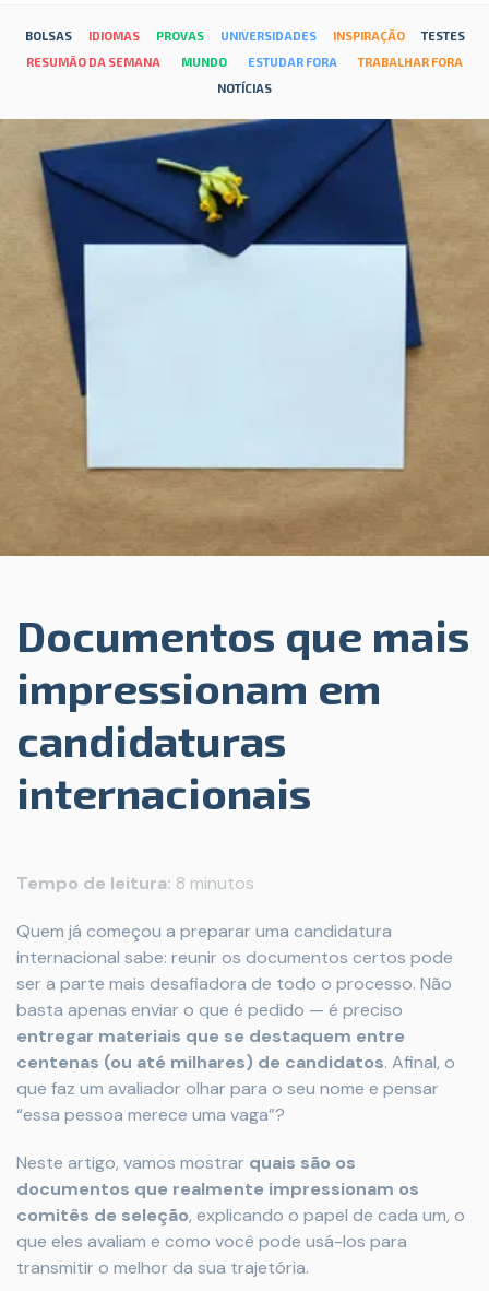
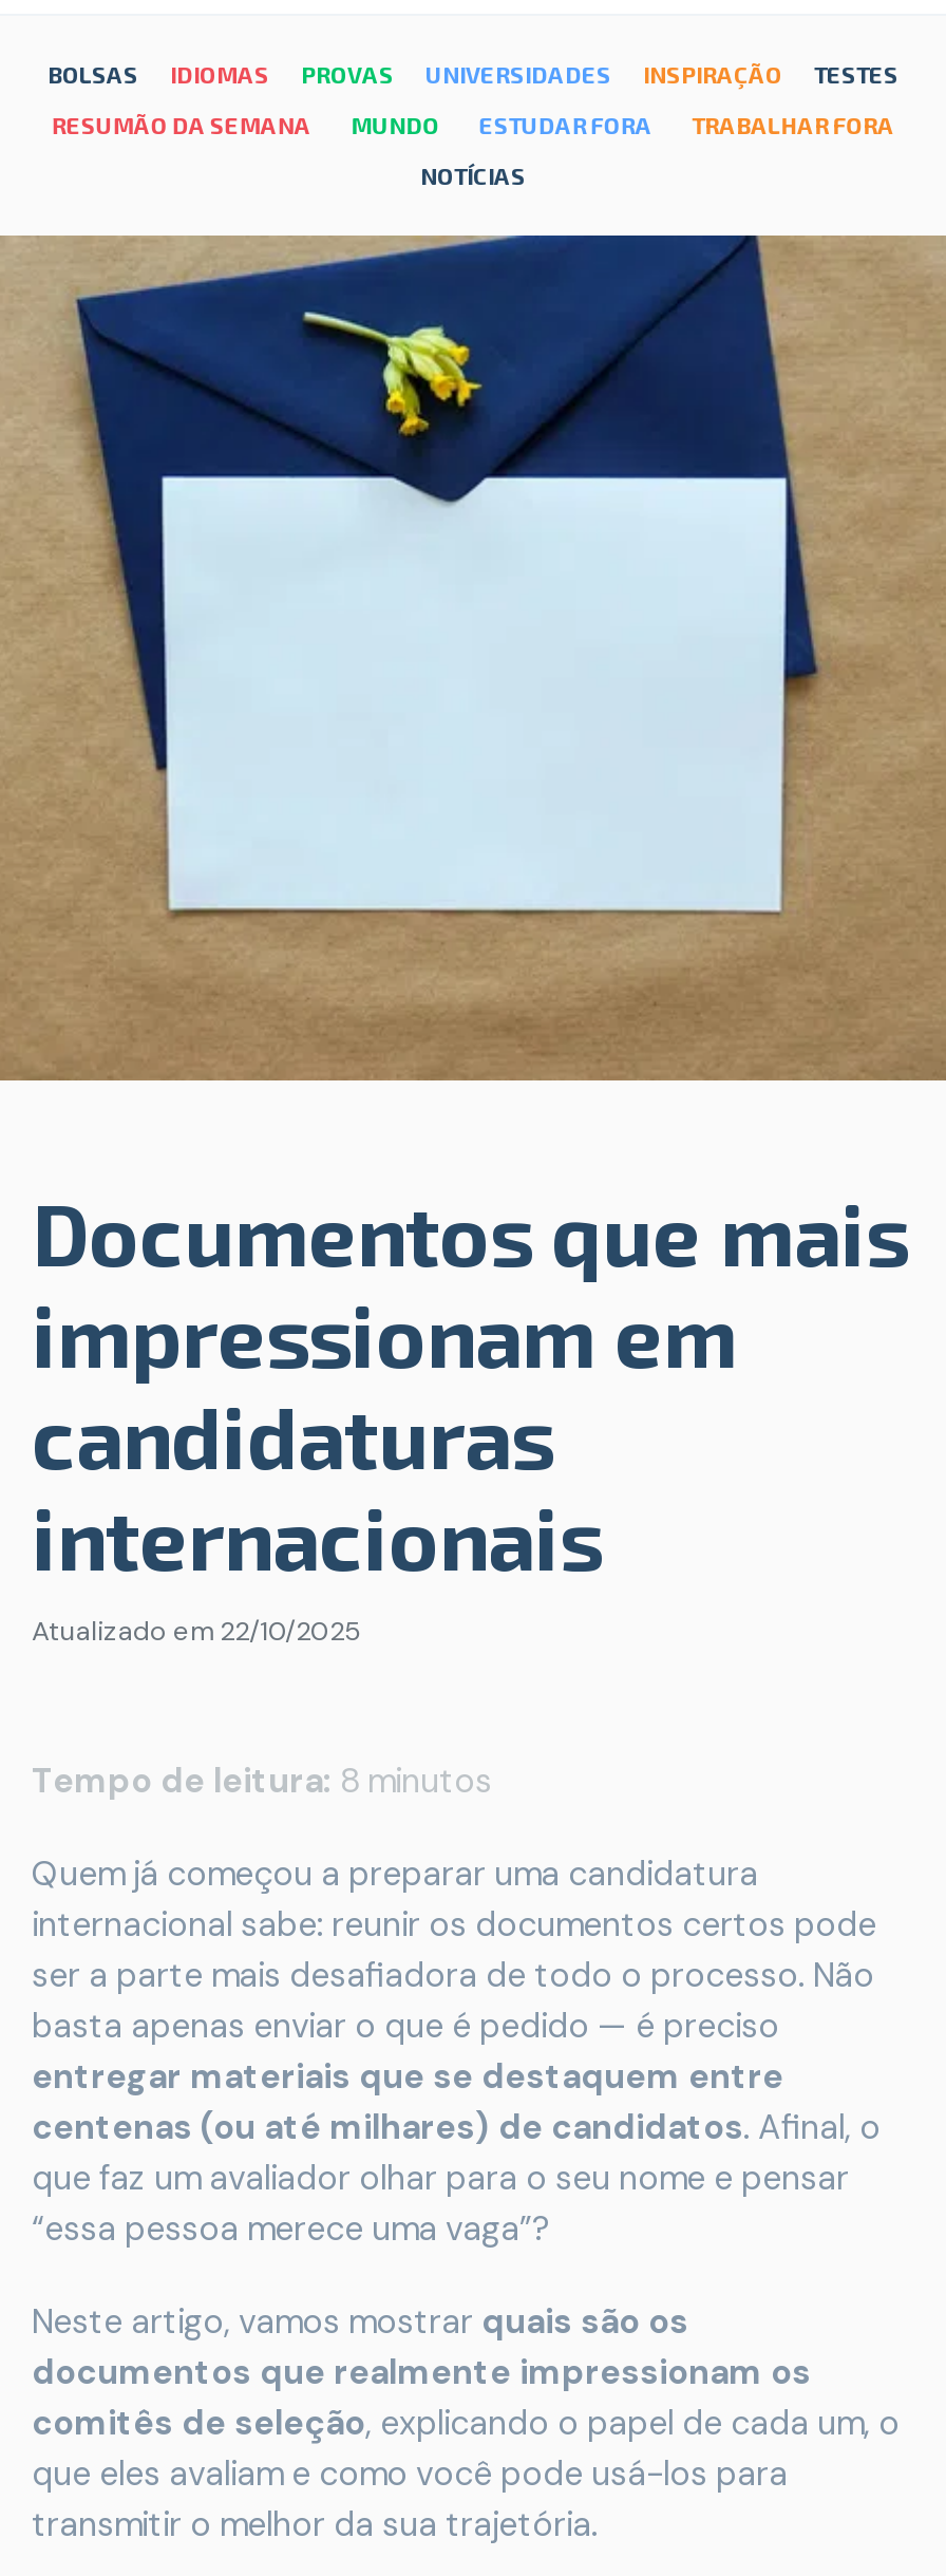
+ Atualizado em 22/10/2025
